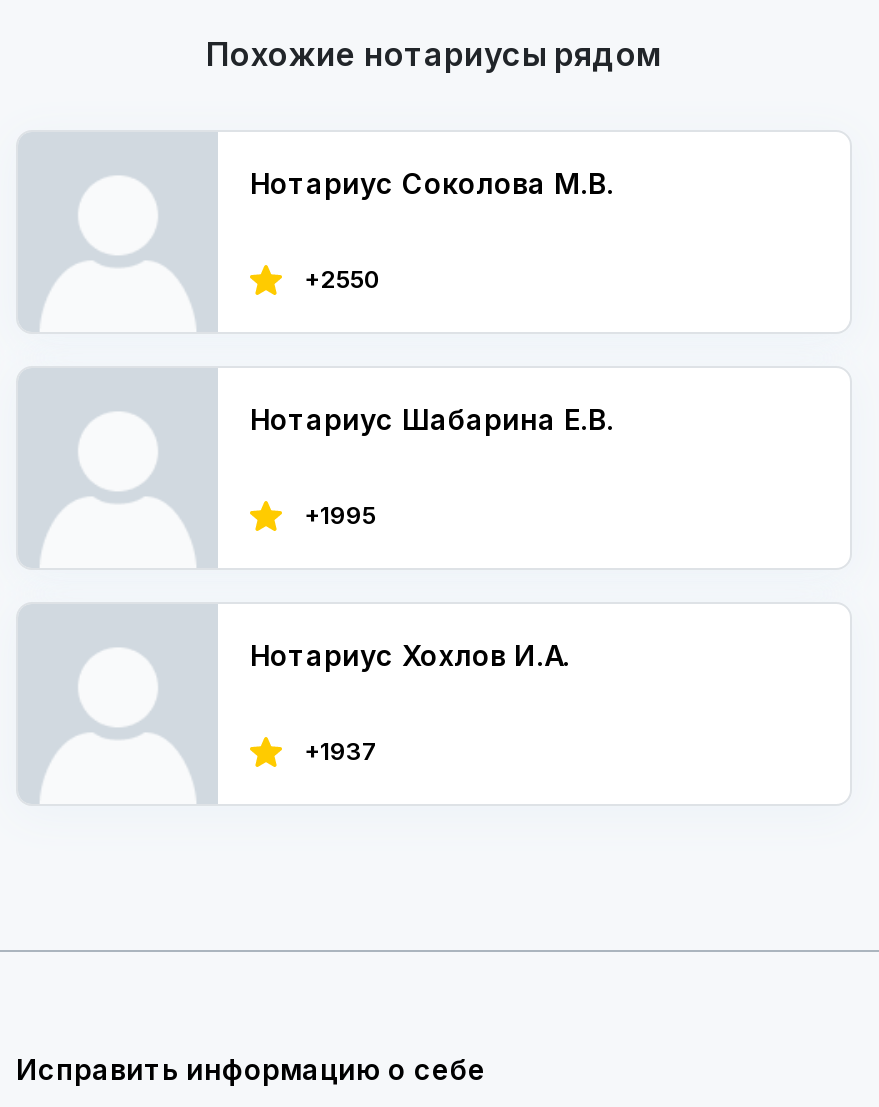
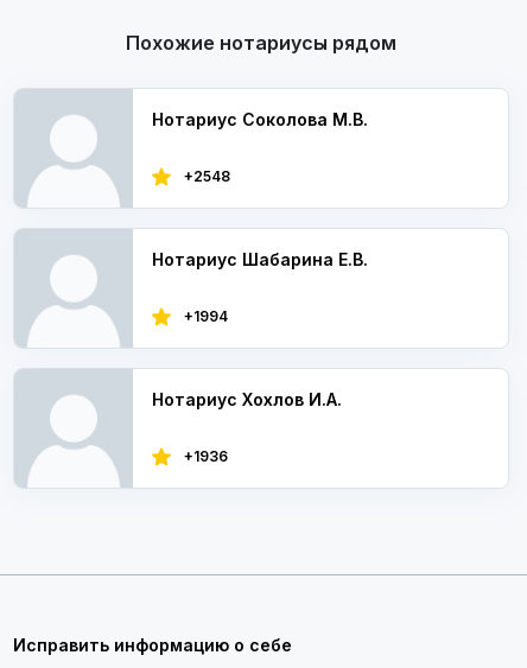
- +2550
+ +2548

- +1995
+ +1994

- +1937
+ +1936
